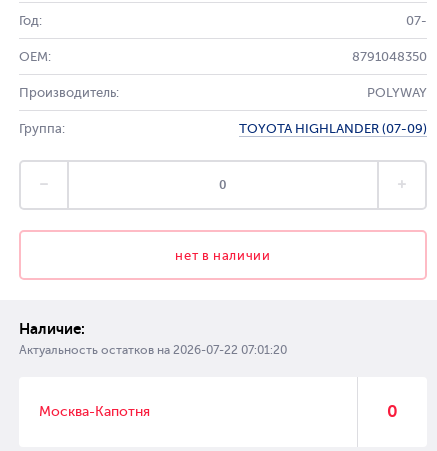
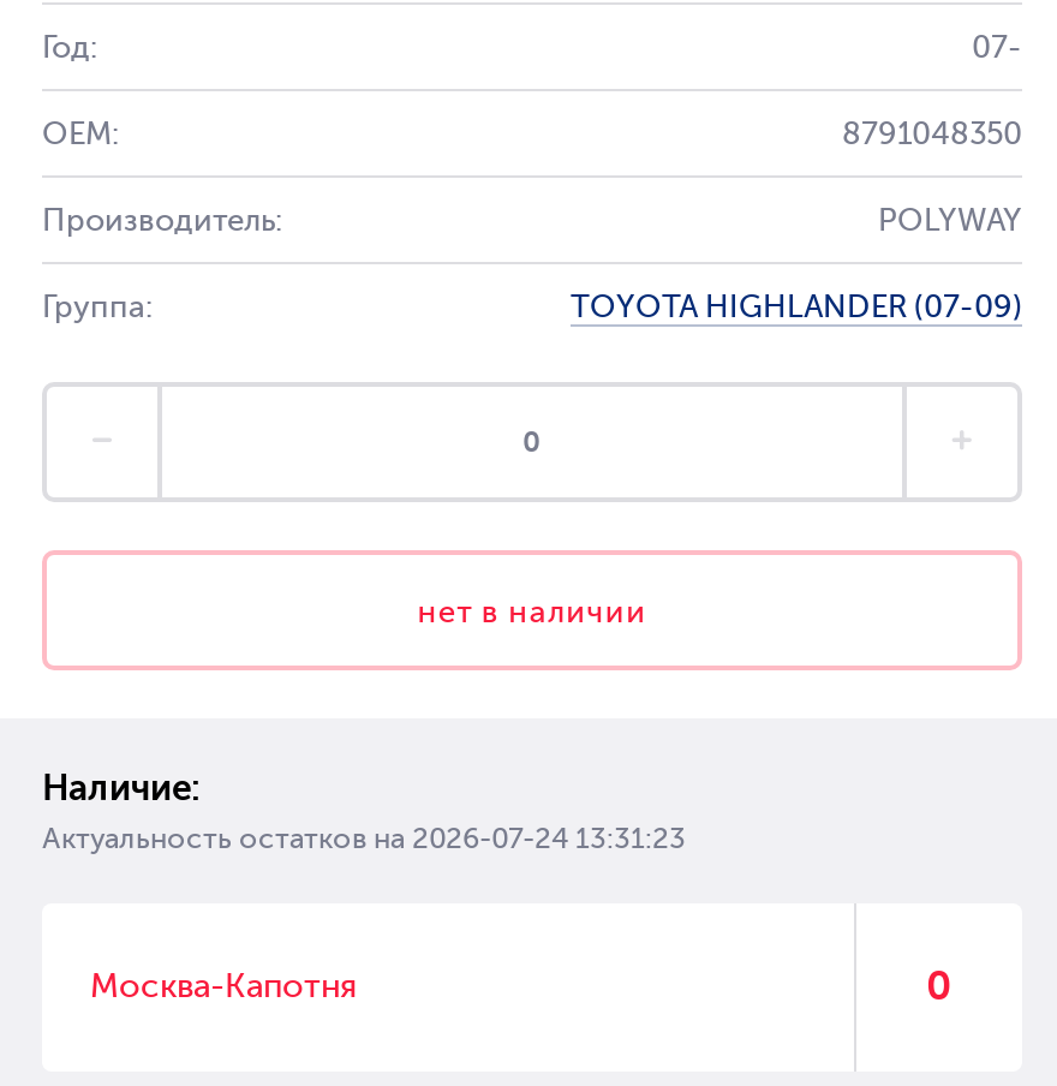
- Актуальность остатков на 2026-07-22 07:01:20
+ Актуальность остатков на 2026-07-24 13:31:23
